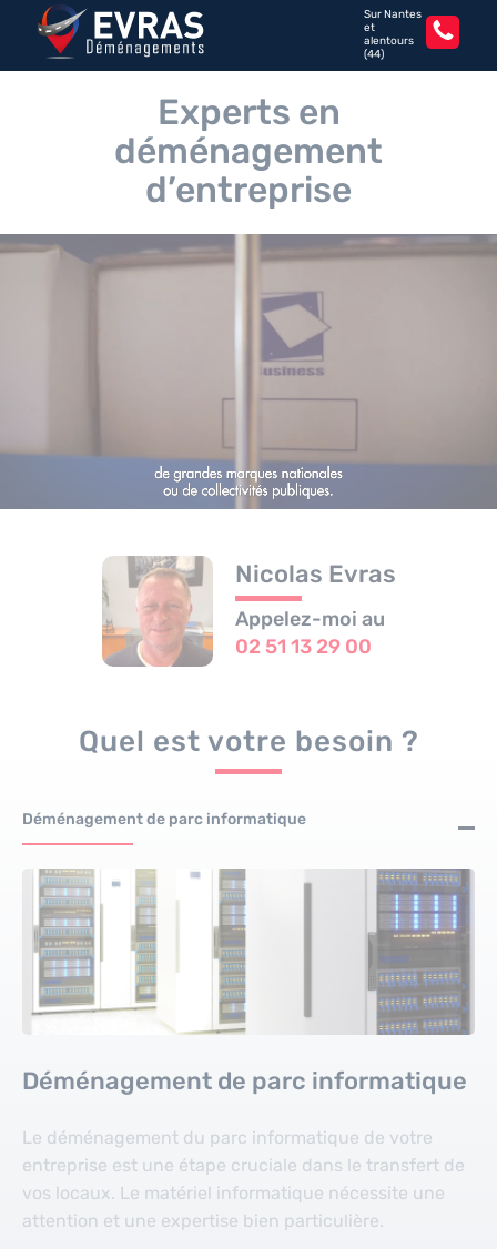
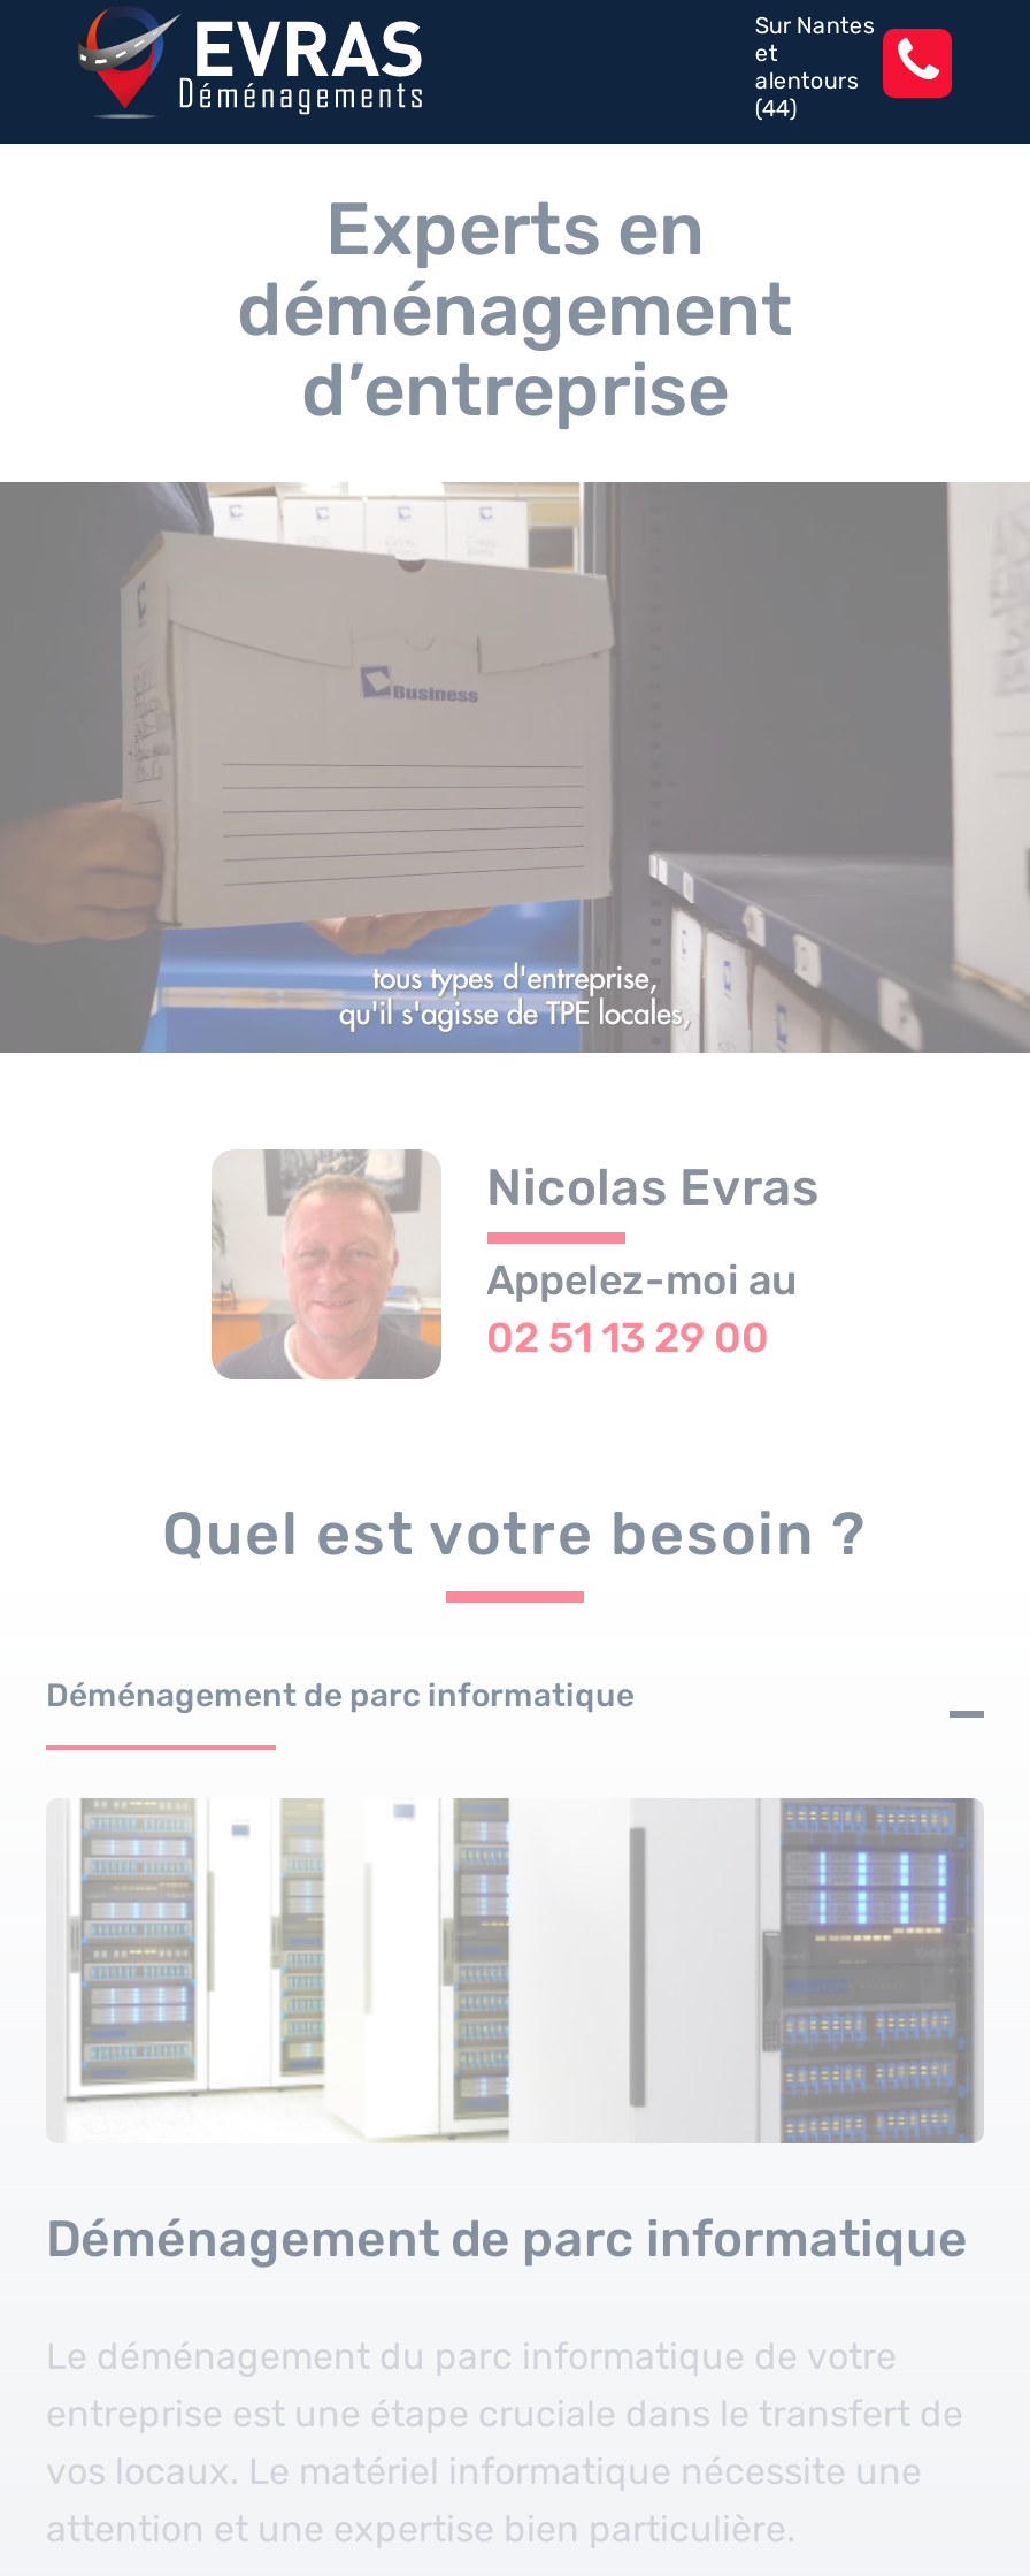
- [image]
+ [image]
